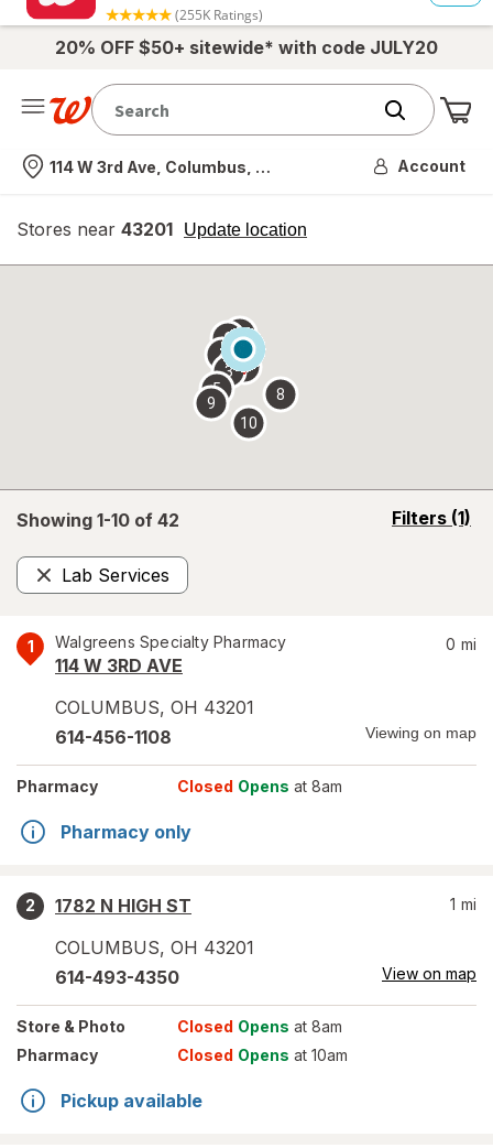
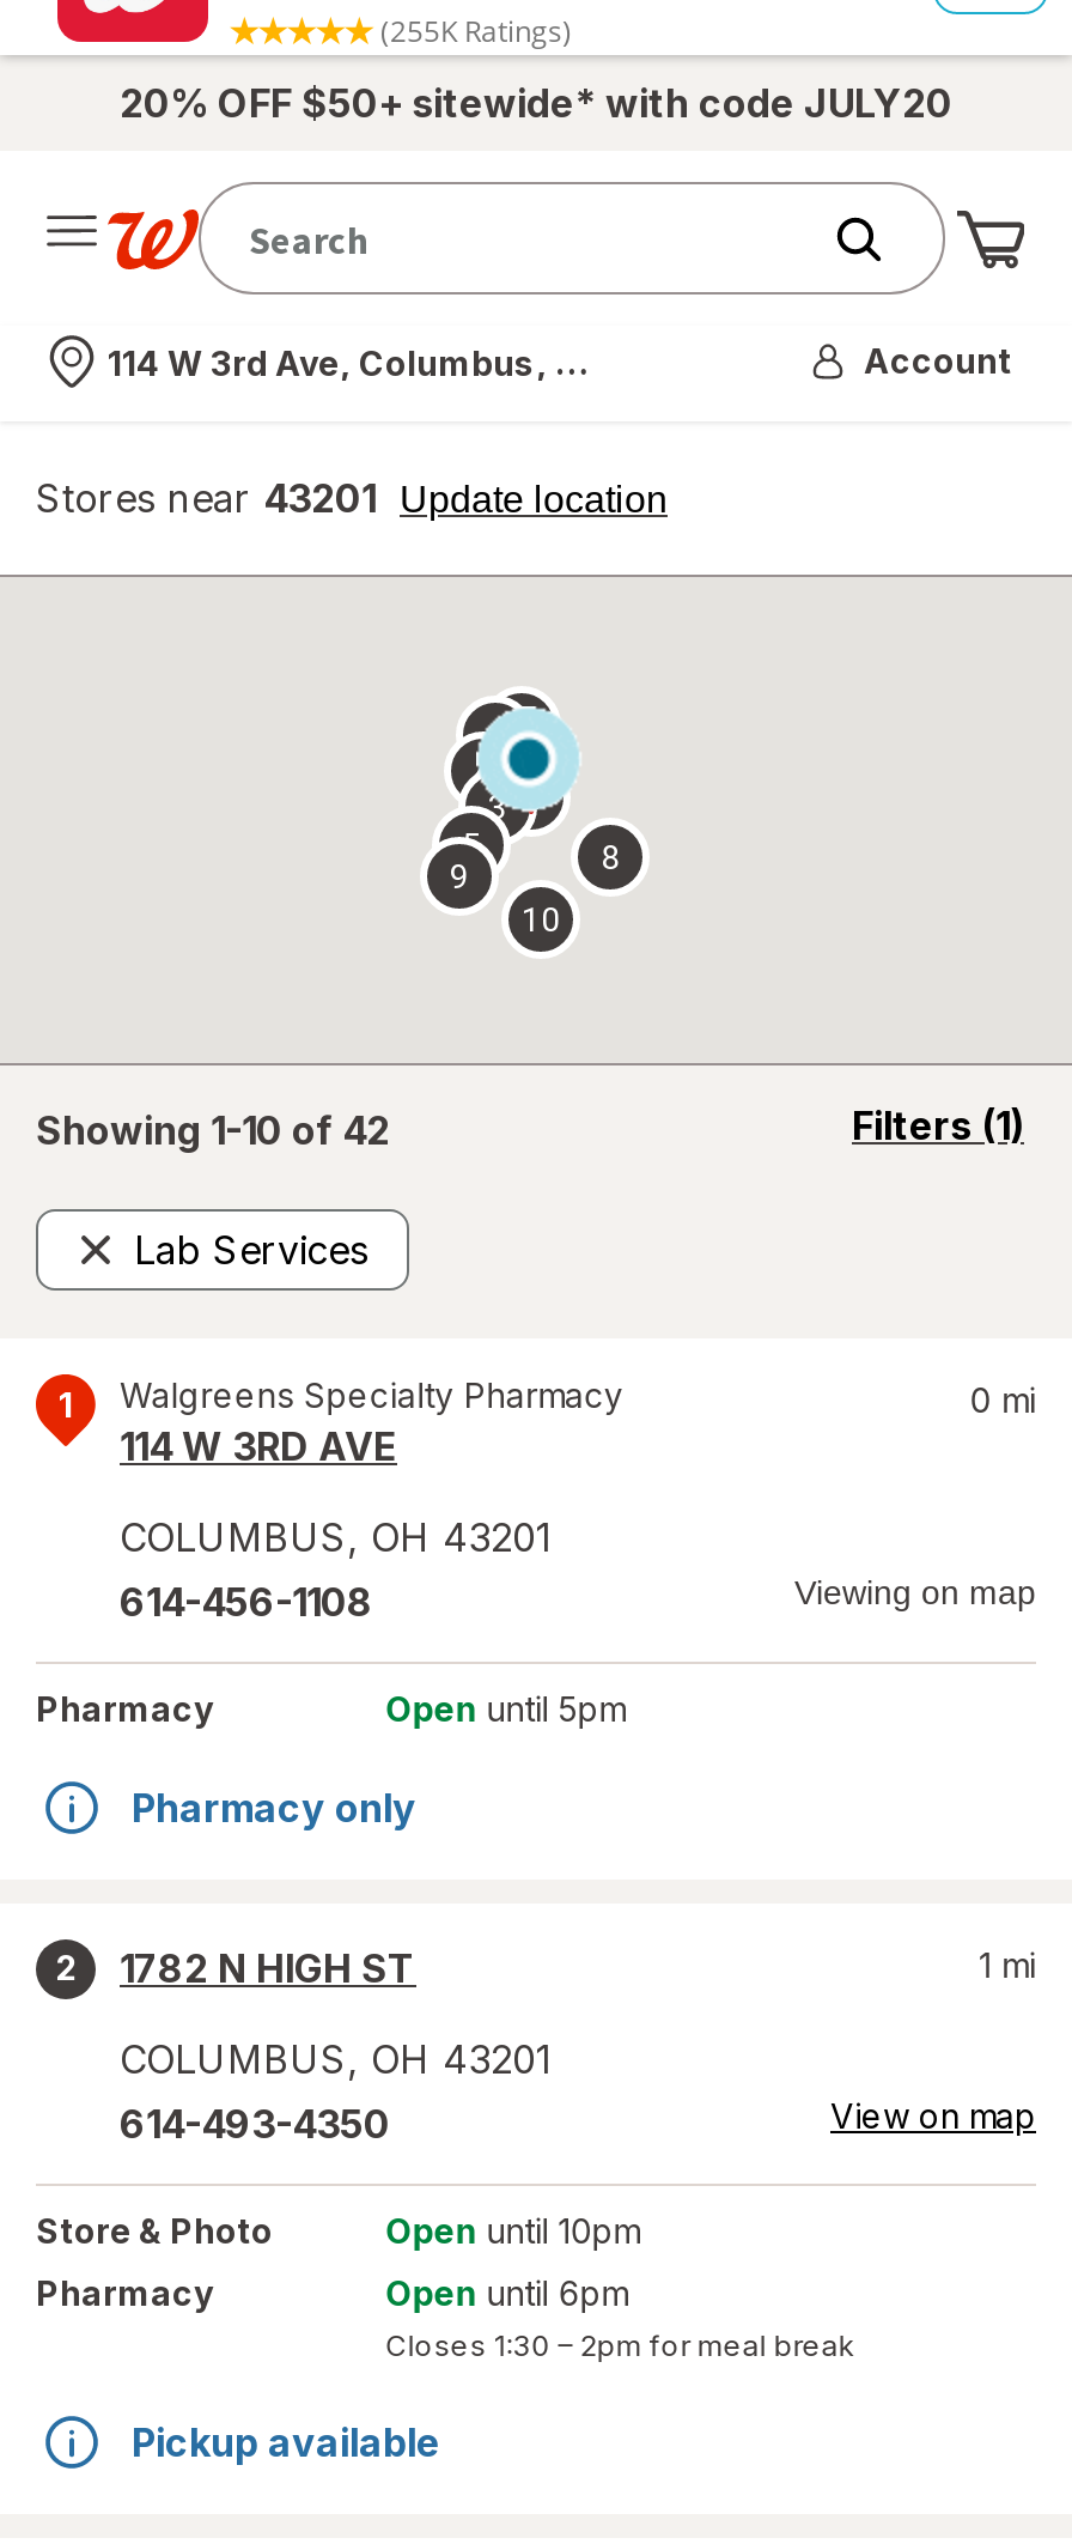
- Closed Opens at 8am
+ Open until 5pm

- Closed Opens at 8am
+ Open until 10pm

- Closed Opens at 10am
+ Open until 6pm
+ Closes 1:30 – 2pm for meal break
